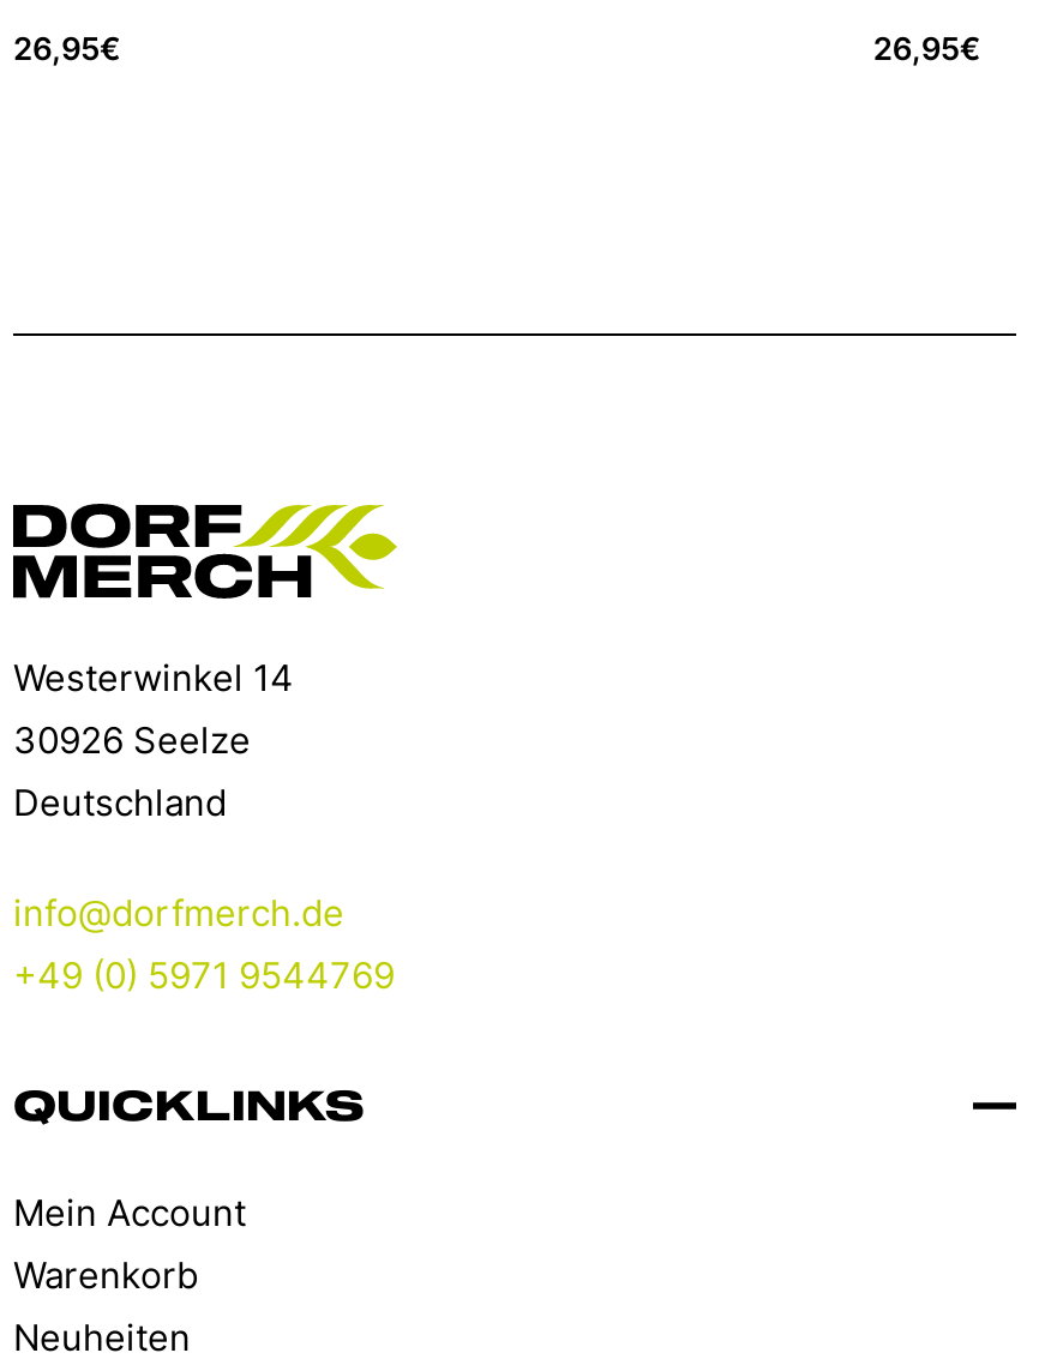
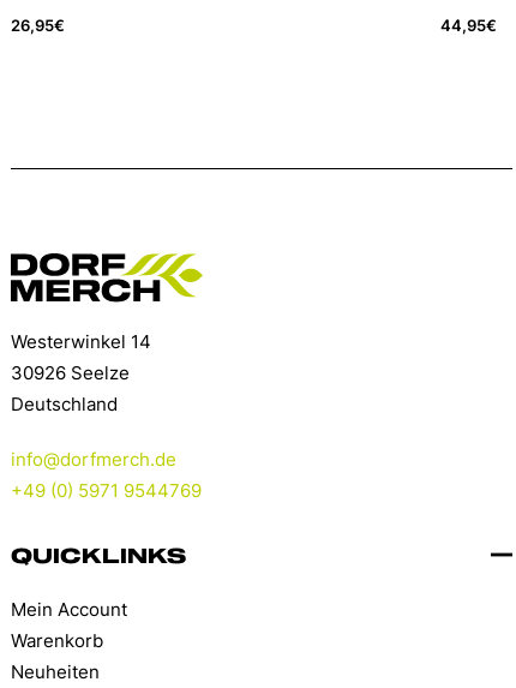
- 26,95€
+ 44,95€
